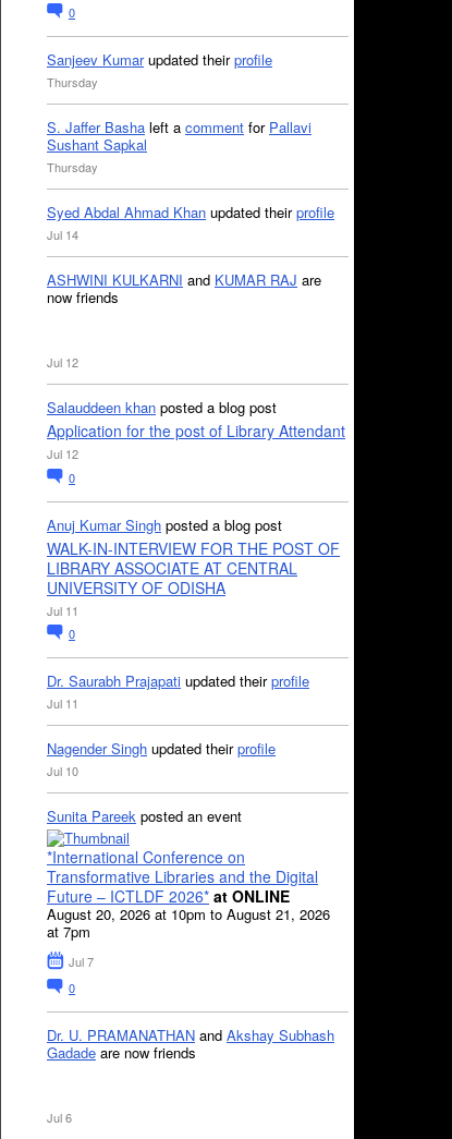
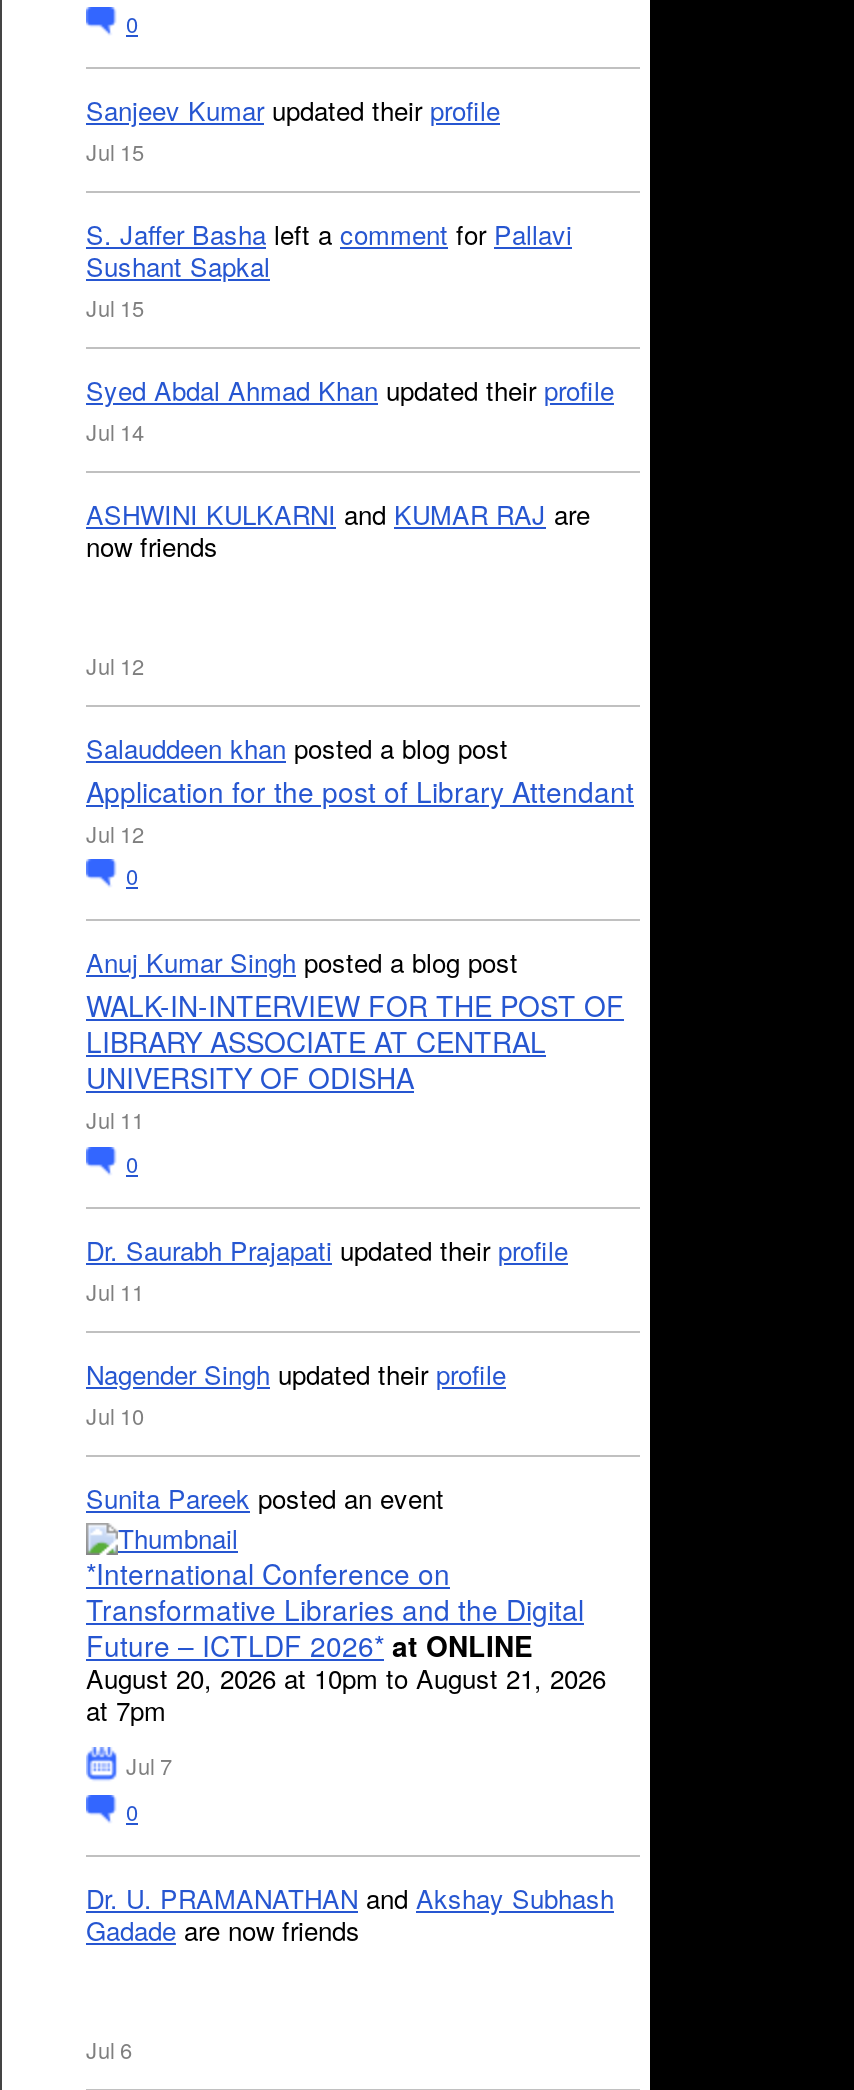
- Thursday
+ Jul 15

- Thursday
+ Jul 15
